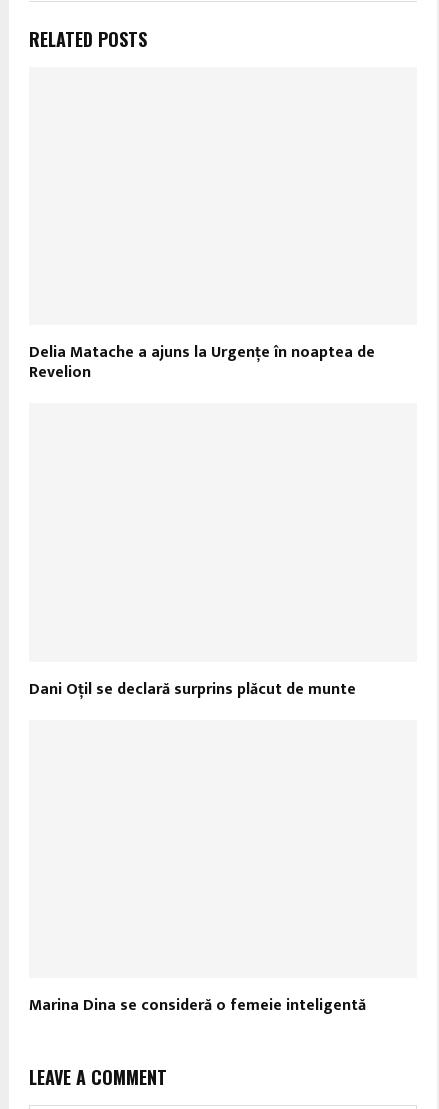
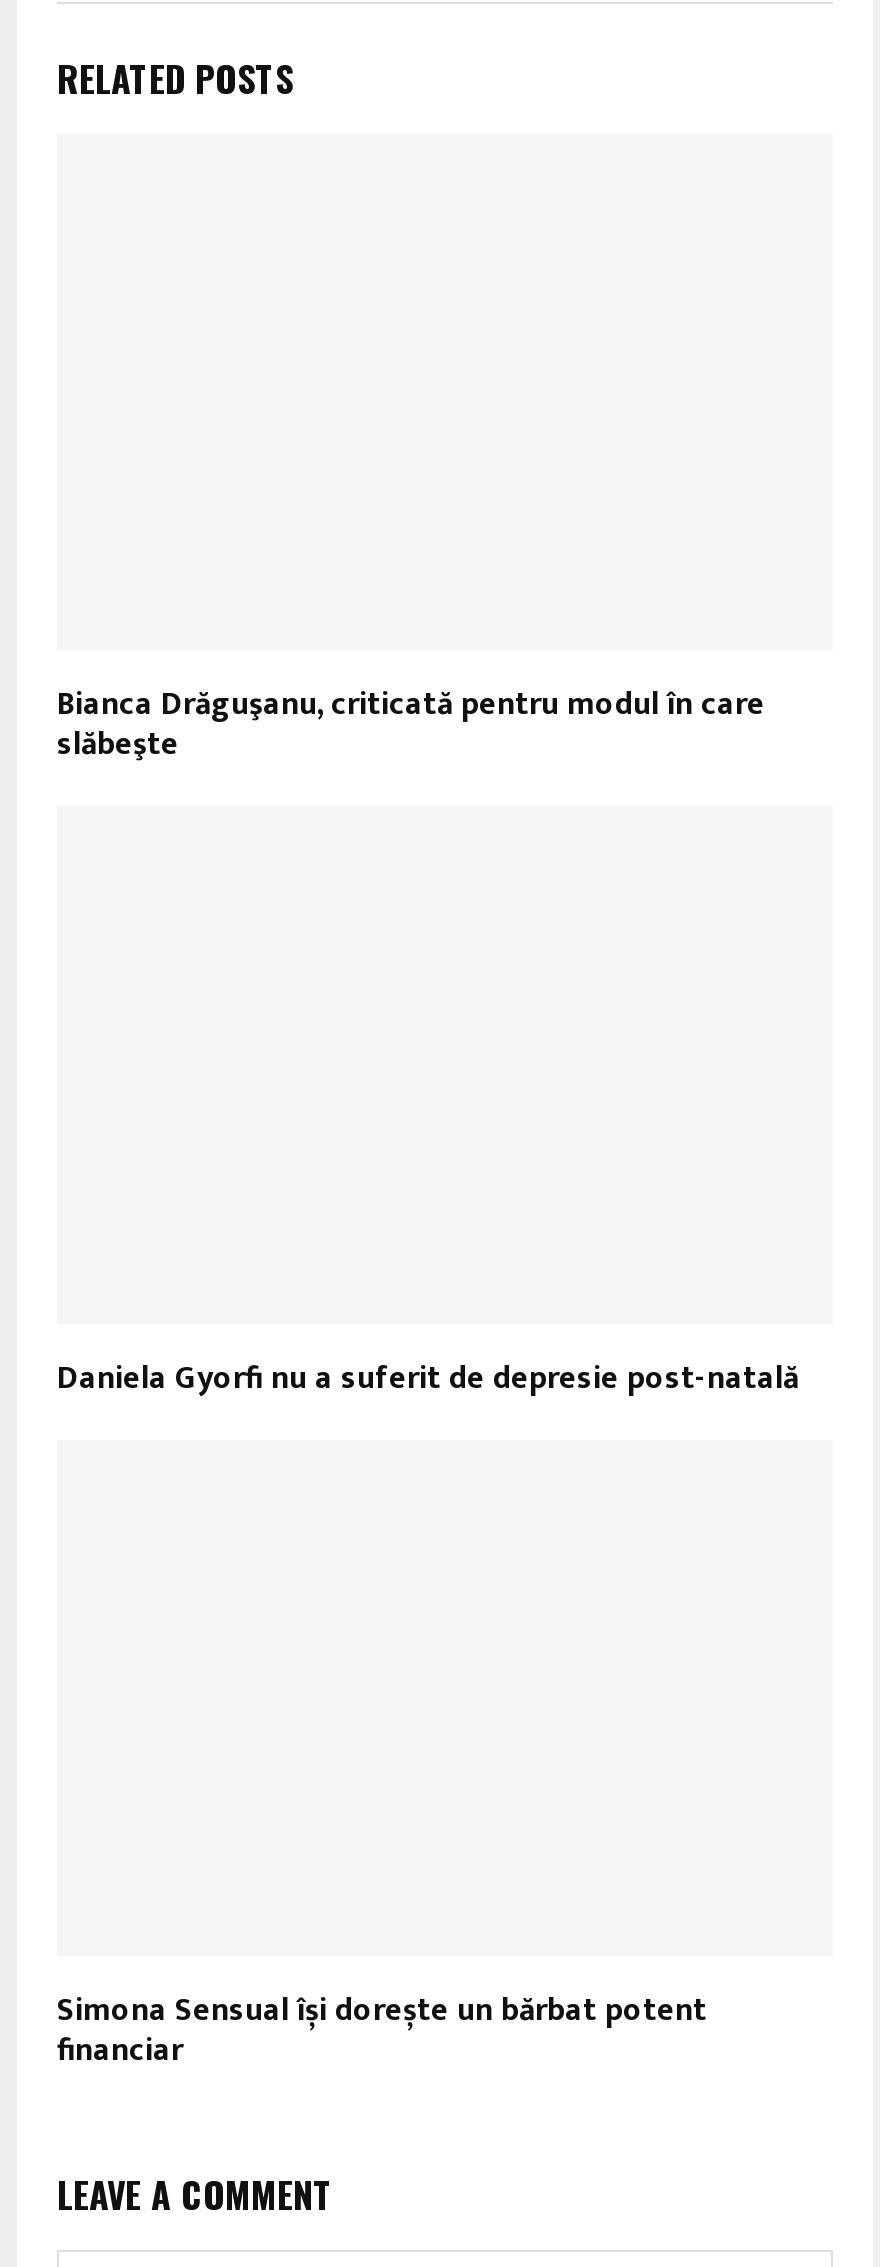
- Delia Matache a ajuns la Urgenţe în noaptea de
- Revelion
+ Bianca Drăguşanu, criticată pentru modul în care
+ slăbeşte

- Dani Oţil se declară surprins plăcut de munte
+ Daniela Gyorfi nu a suferit de depresie post-natală

- Marina Dina se consideră o femeie inteligentă
+ Simona Sensual își dorește un bărbat potent
+ financiar
